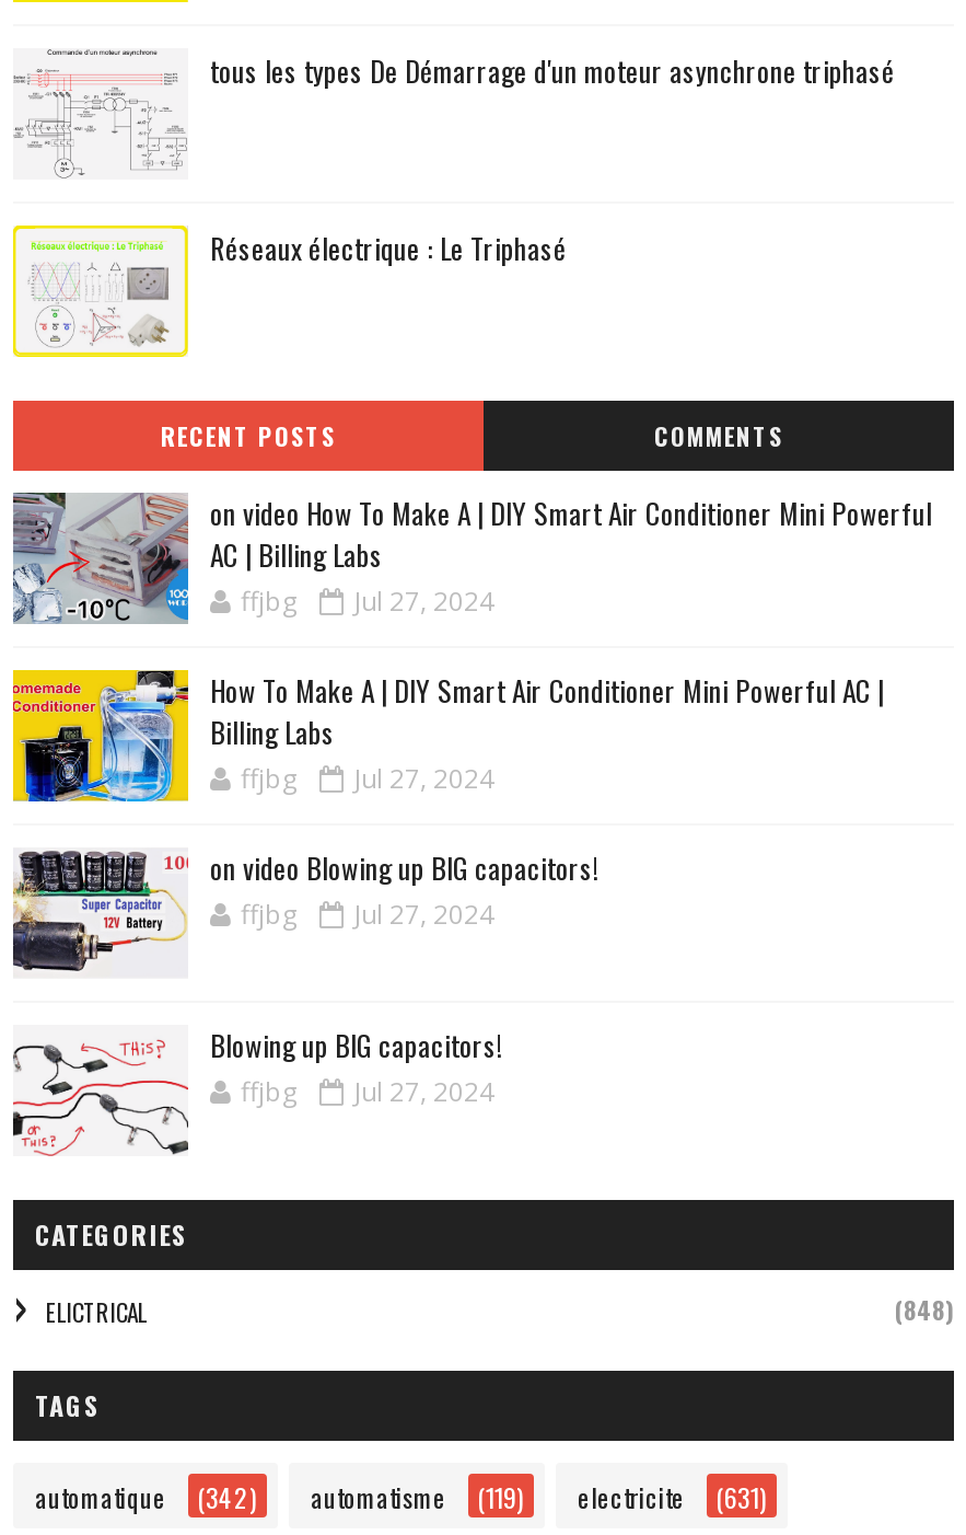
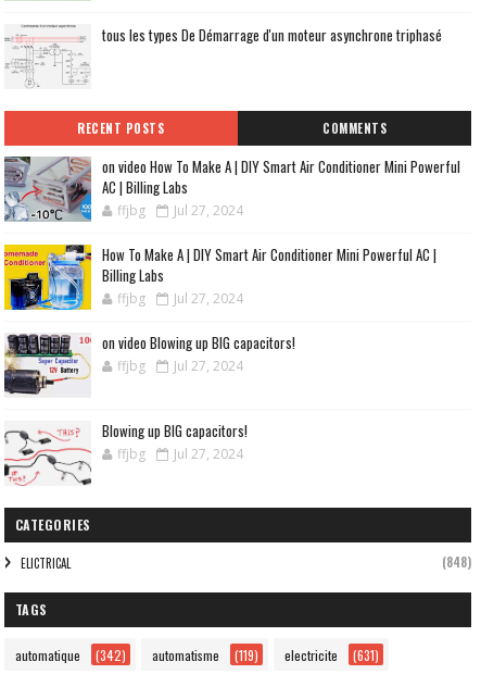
- [image]
- Réseaux électrique : Le Triphasé
